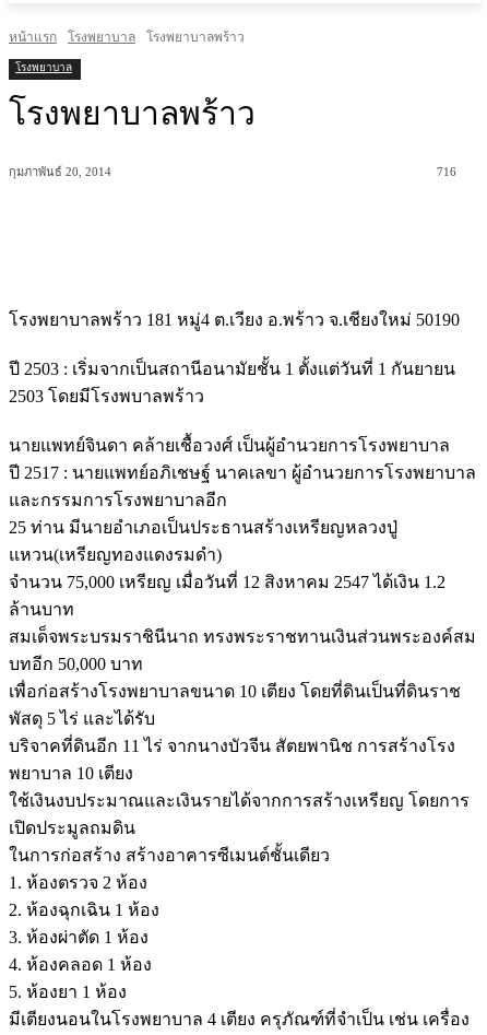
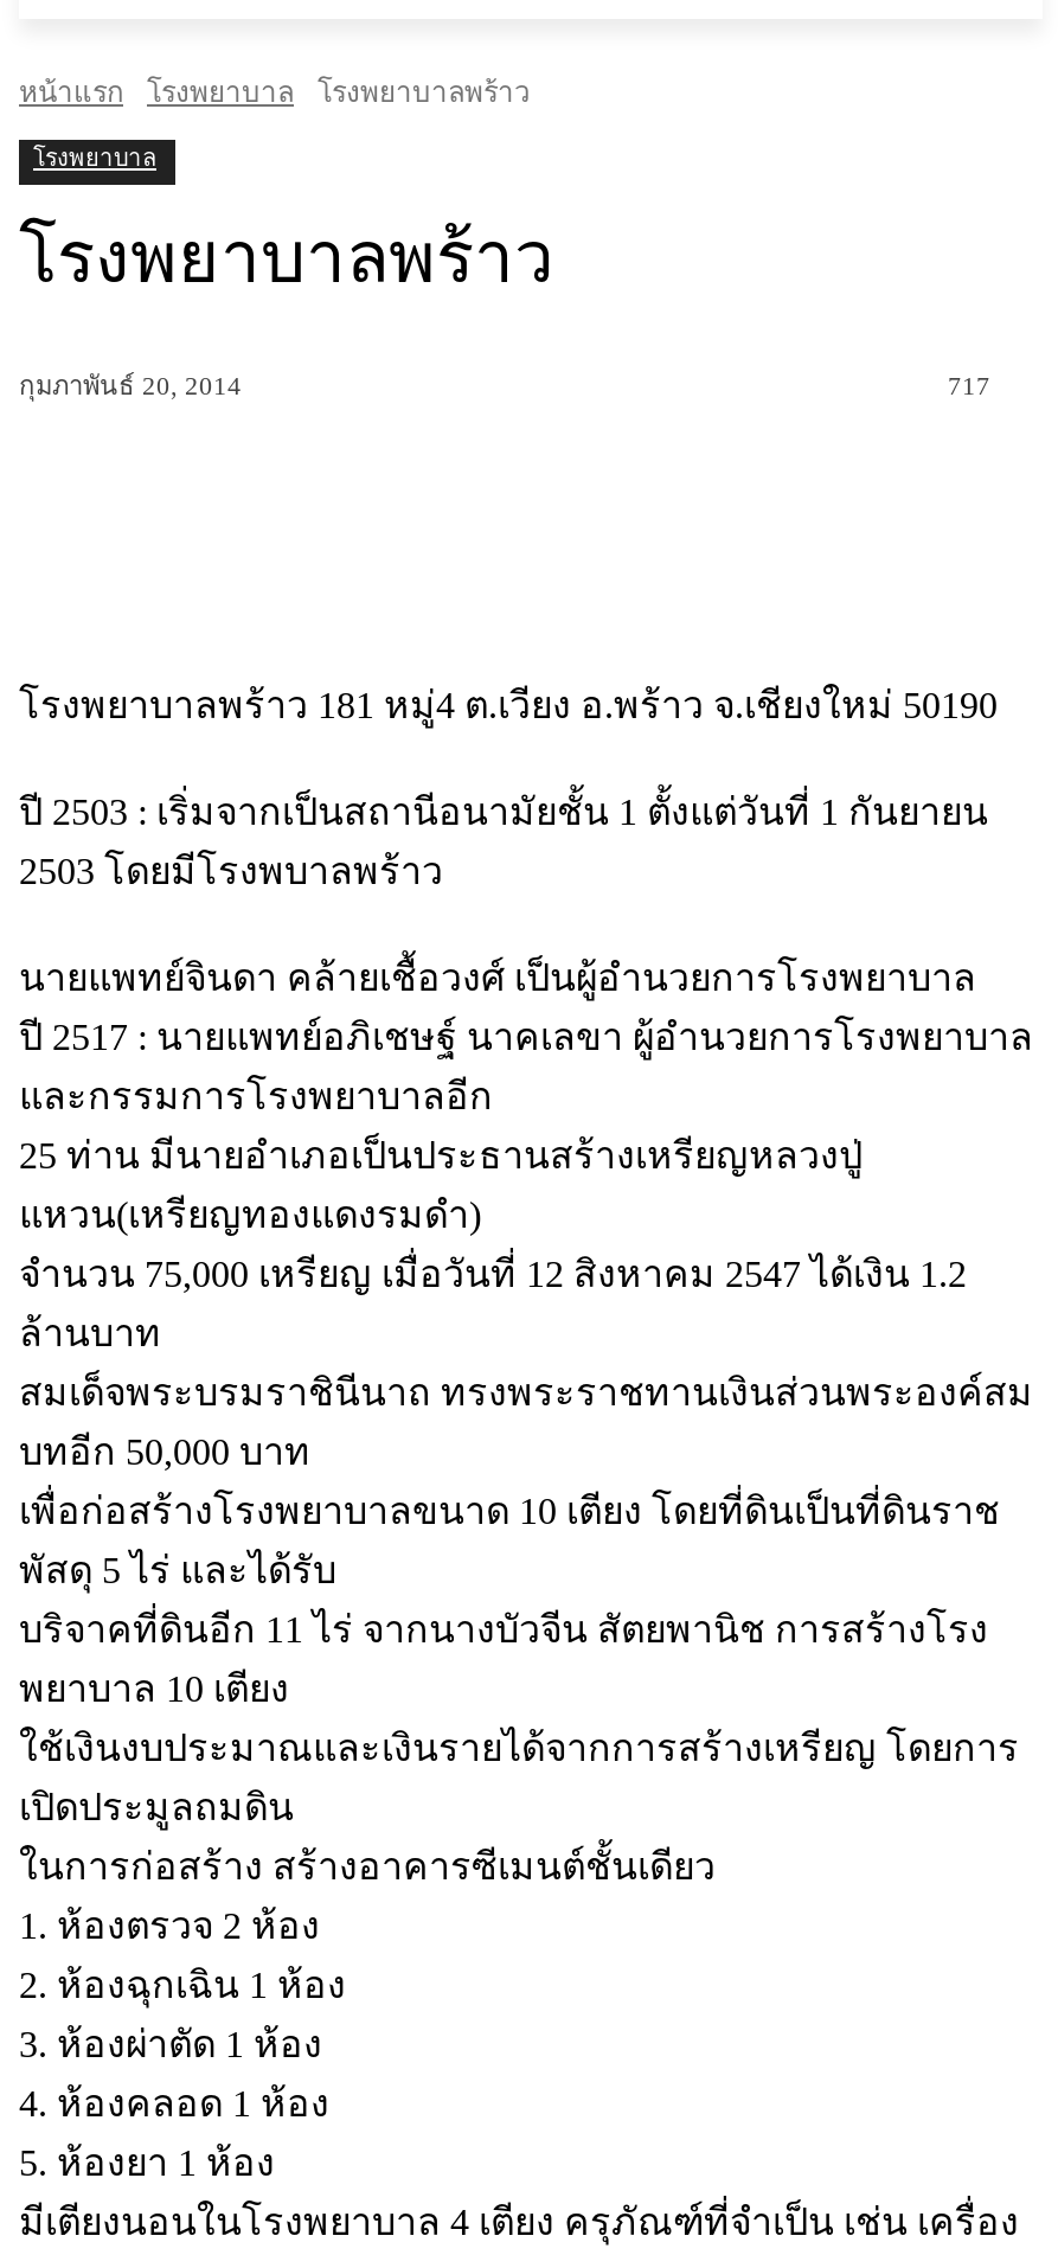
- 716
+ 717
